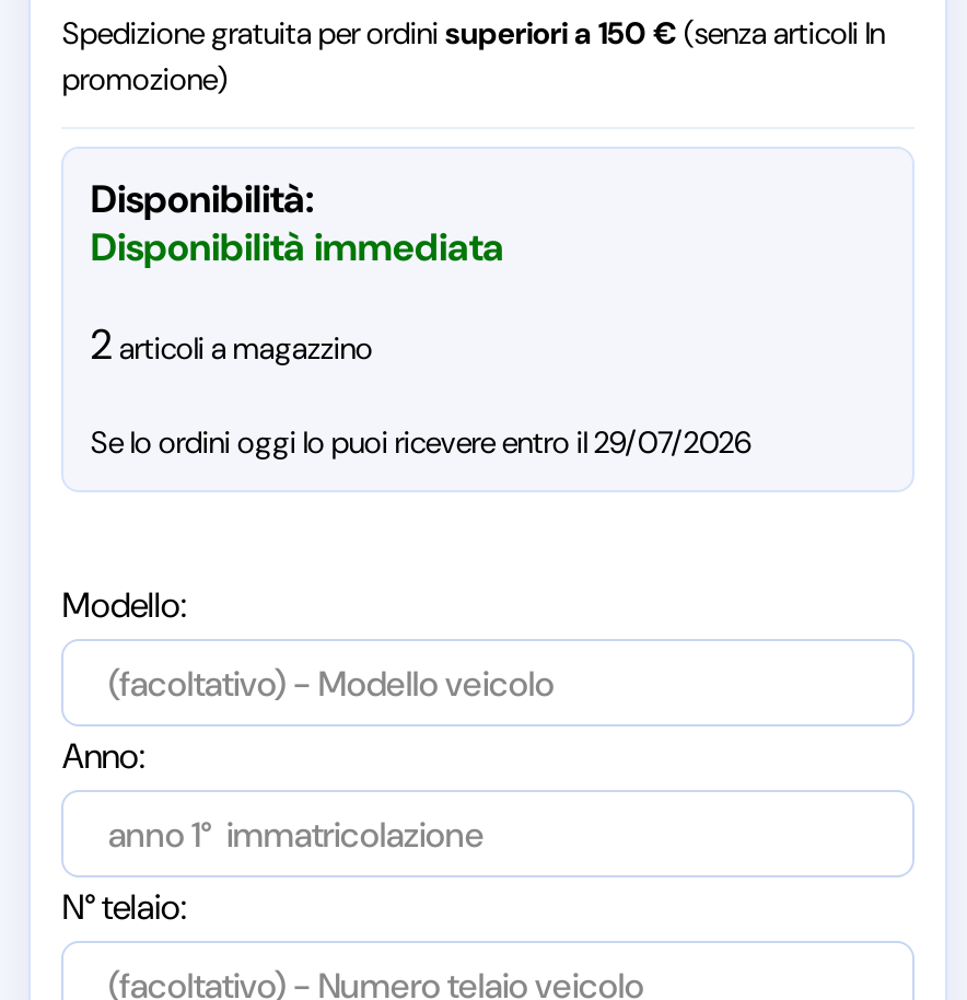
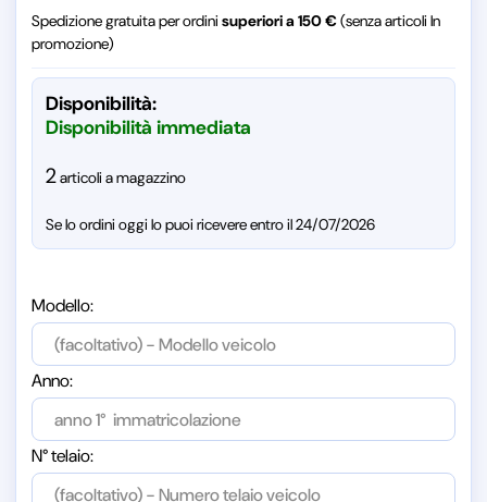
- Se lo ordini oggi lo puoi ricevere entro il 29/07/2026
+ Se lo ordini oggi lo puoi ricevere entro il 24/07/2026
